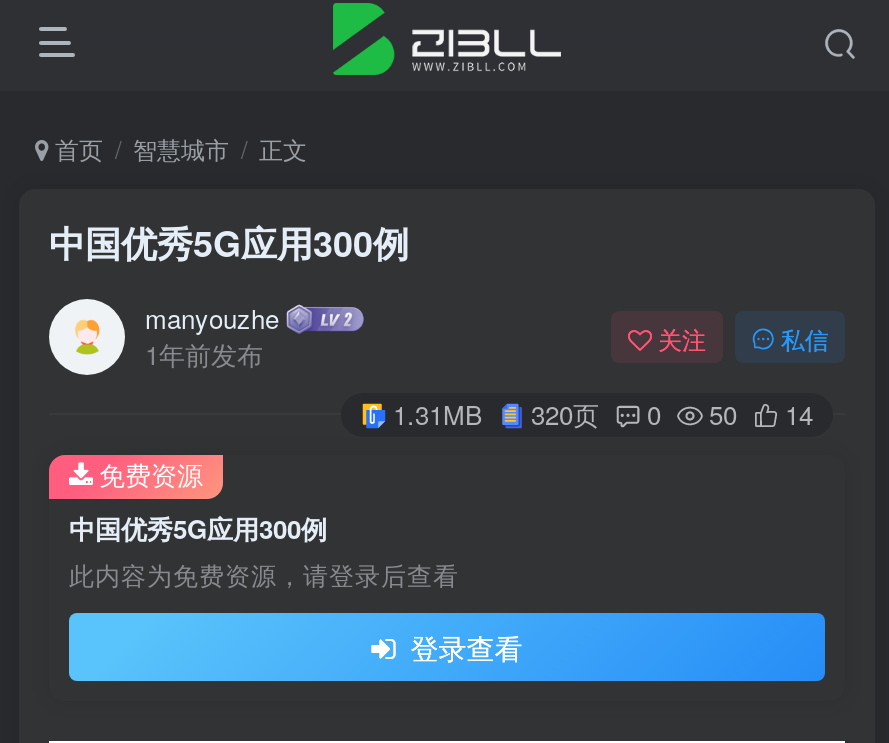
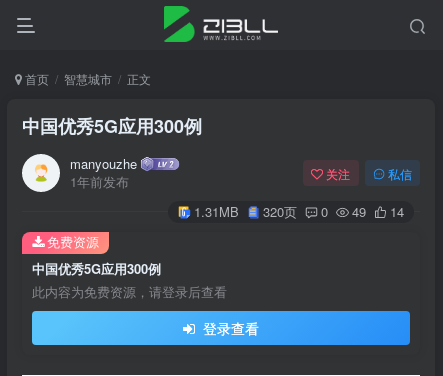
- 1.31MB 320页 0 50 14
+ 1.31MB 320页 0 49 14
